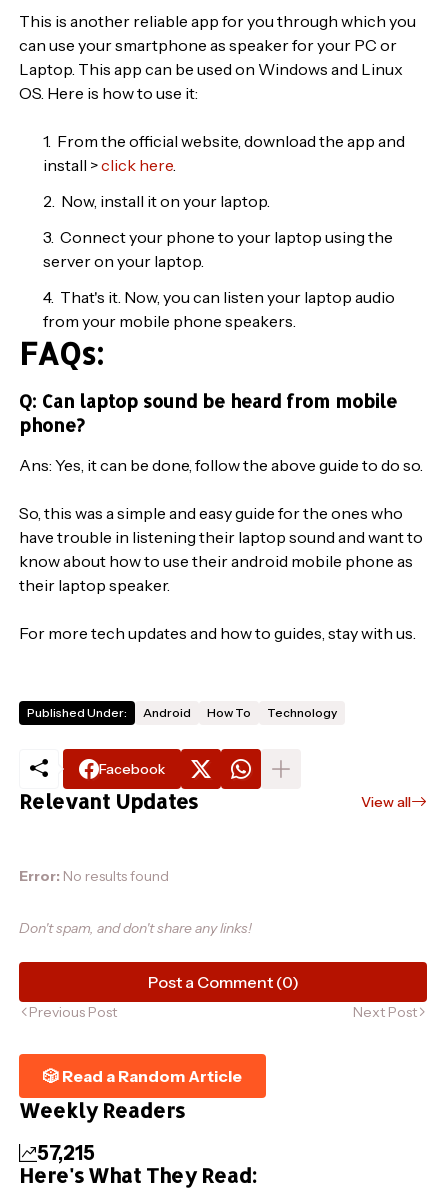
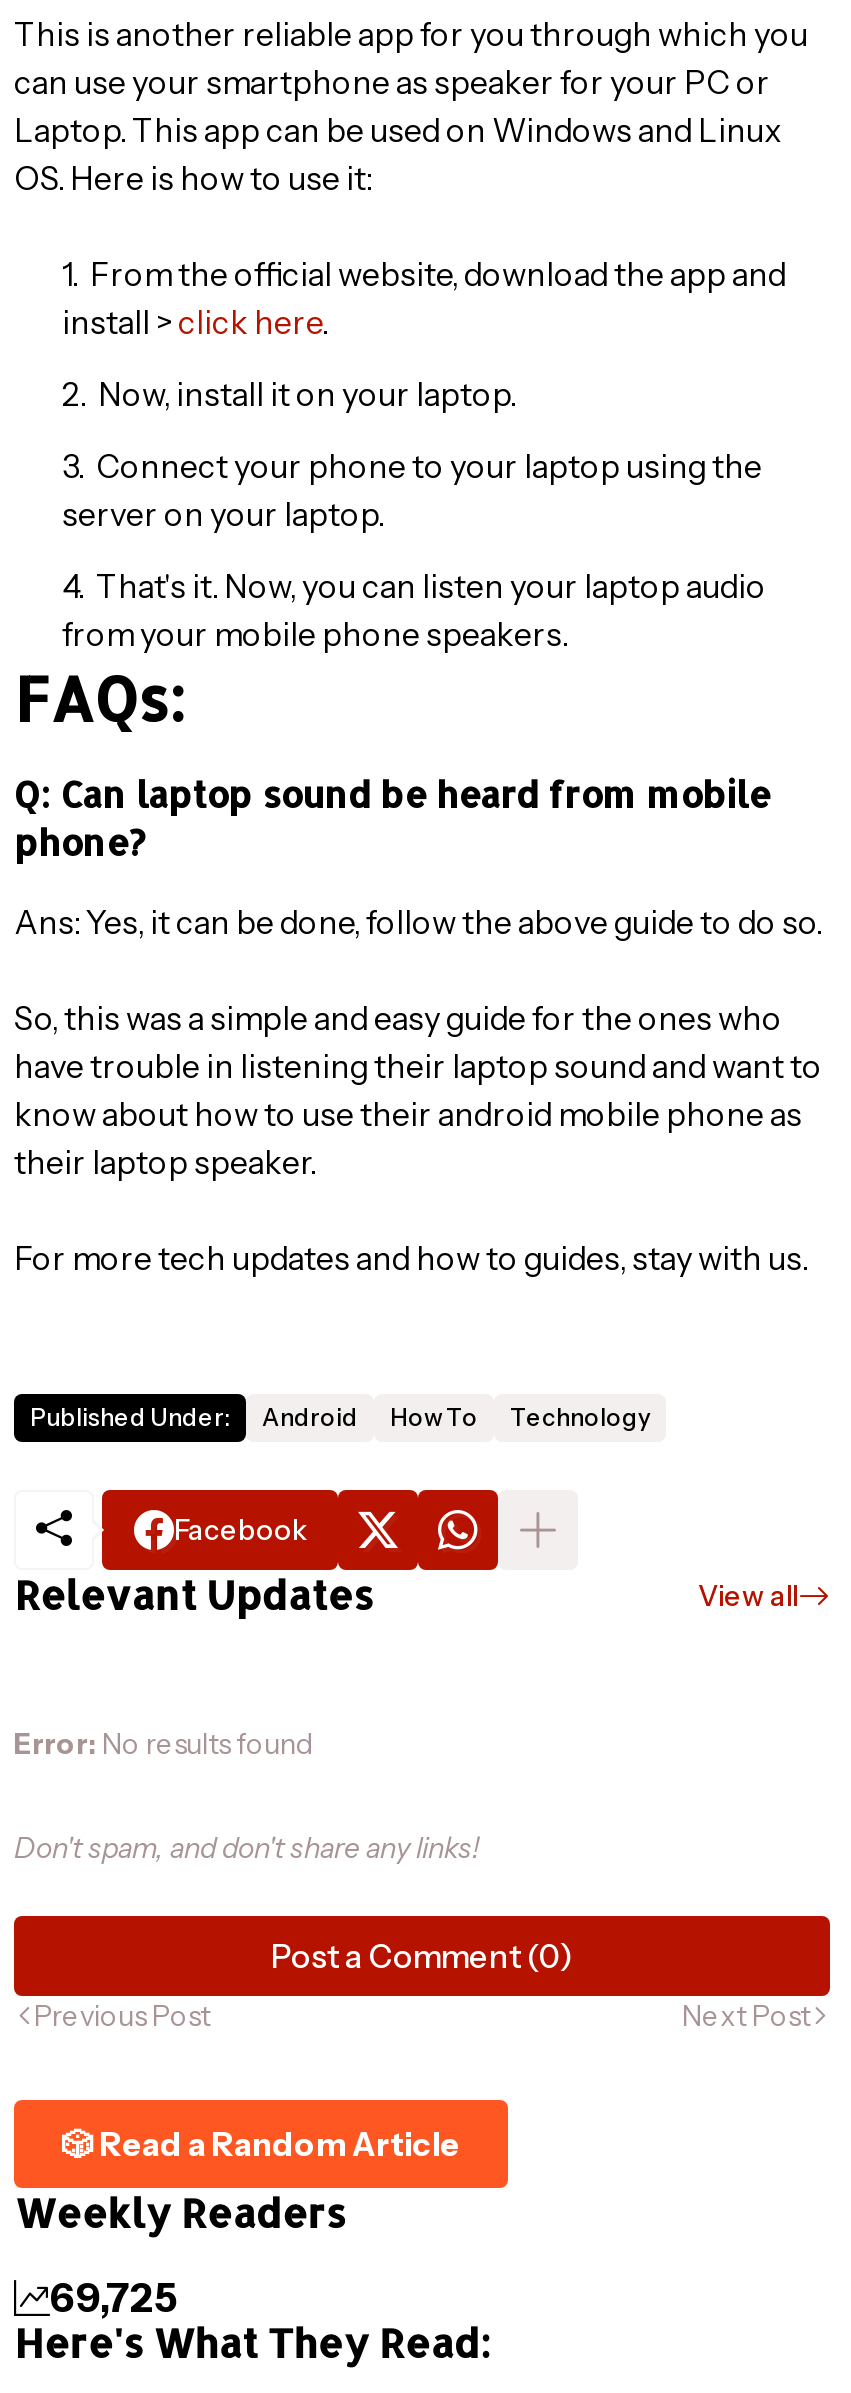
- 57,215
+ 69,725
